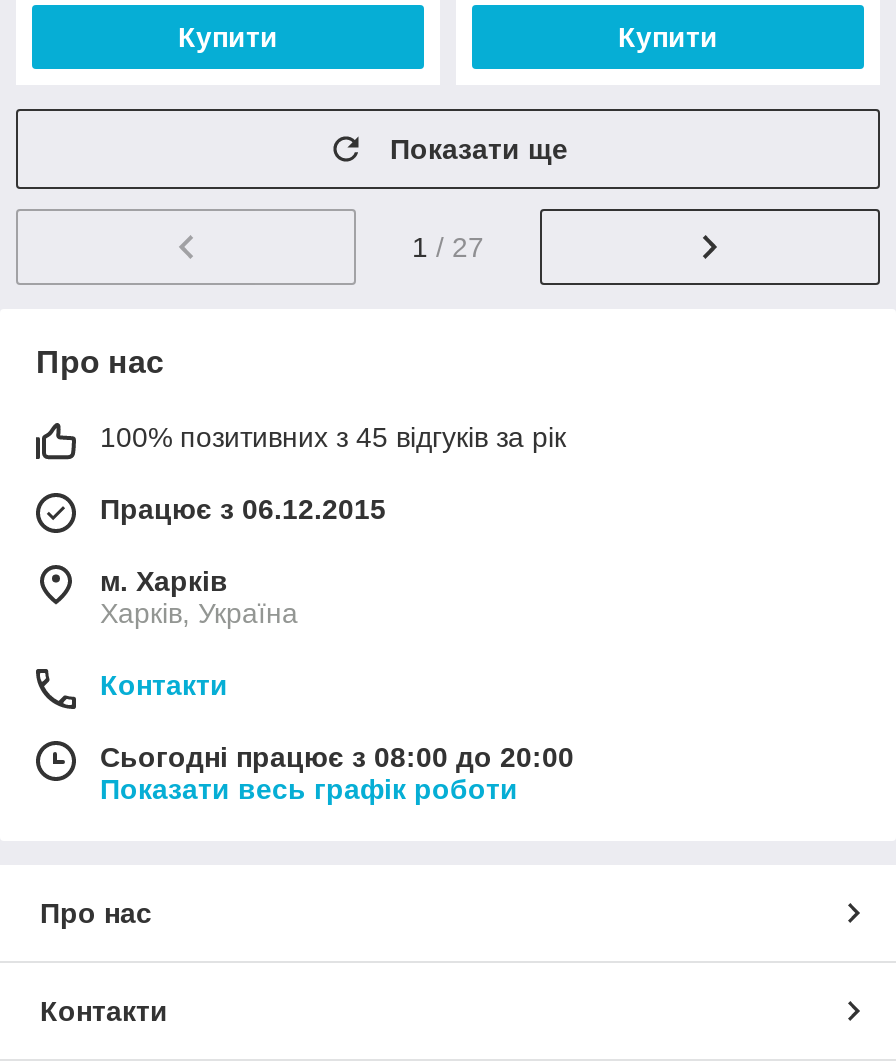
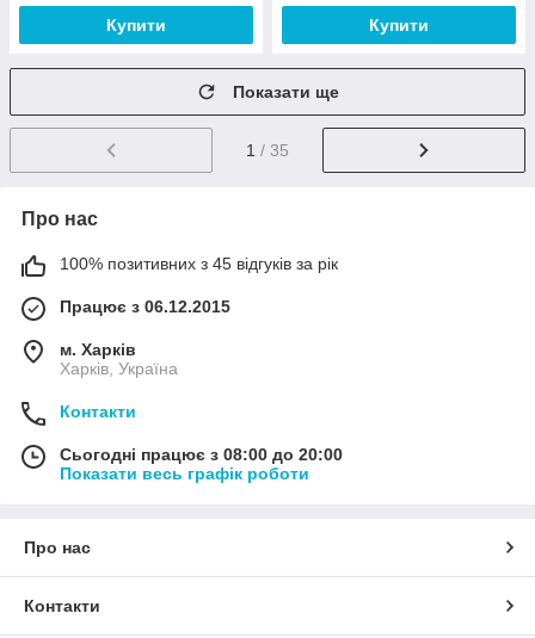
- 1 / 27
+ 1 / 35
